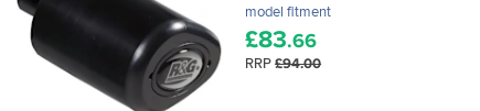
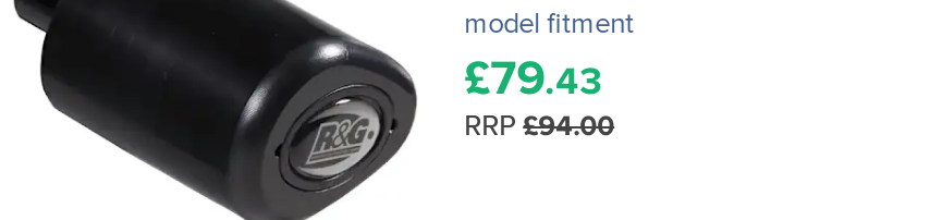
- £83.66
+ £79.43
